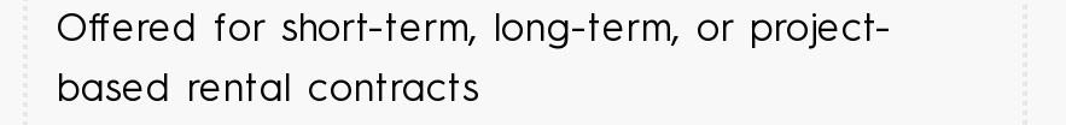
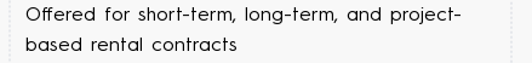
- Offered for short-term, long-term, or project-
+ Offered for short-term, long-term, and project-
